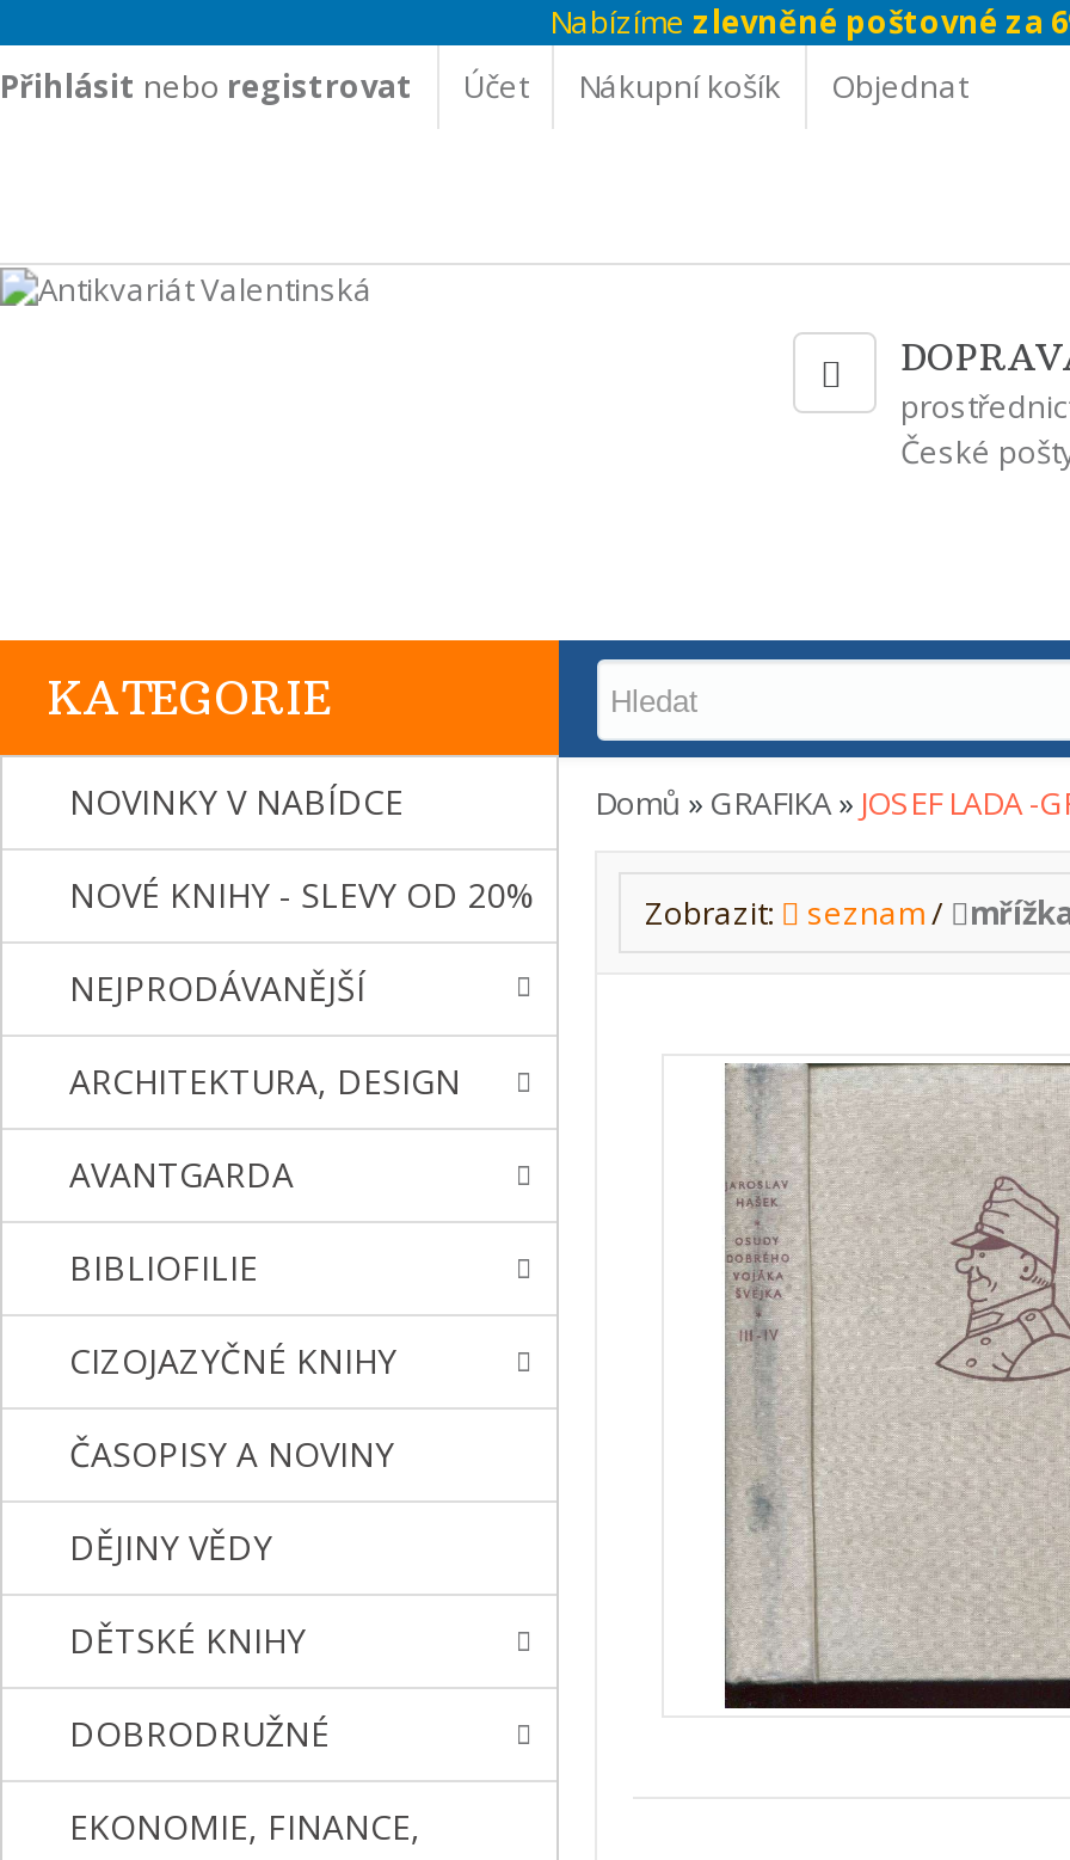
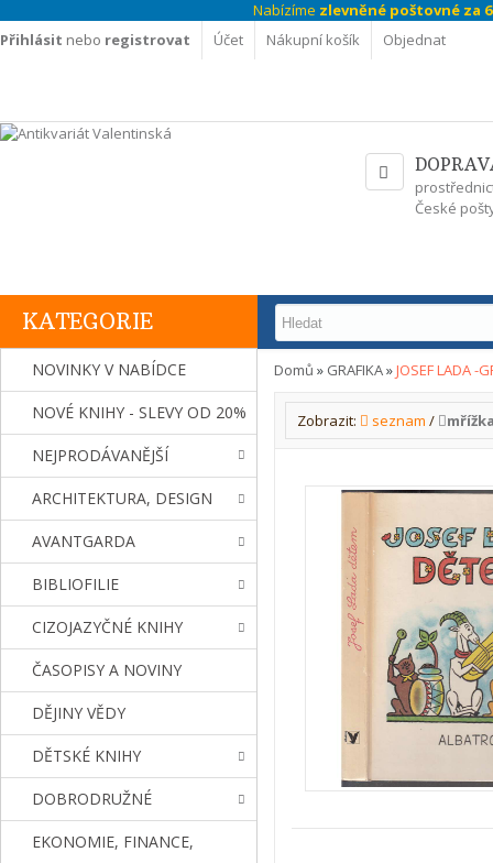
- [image]
+ [image]
